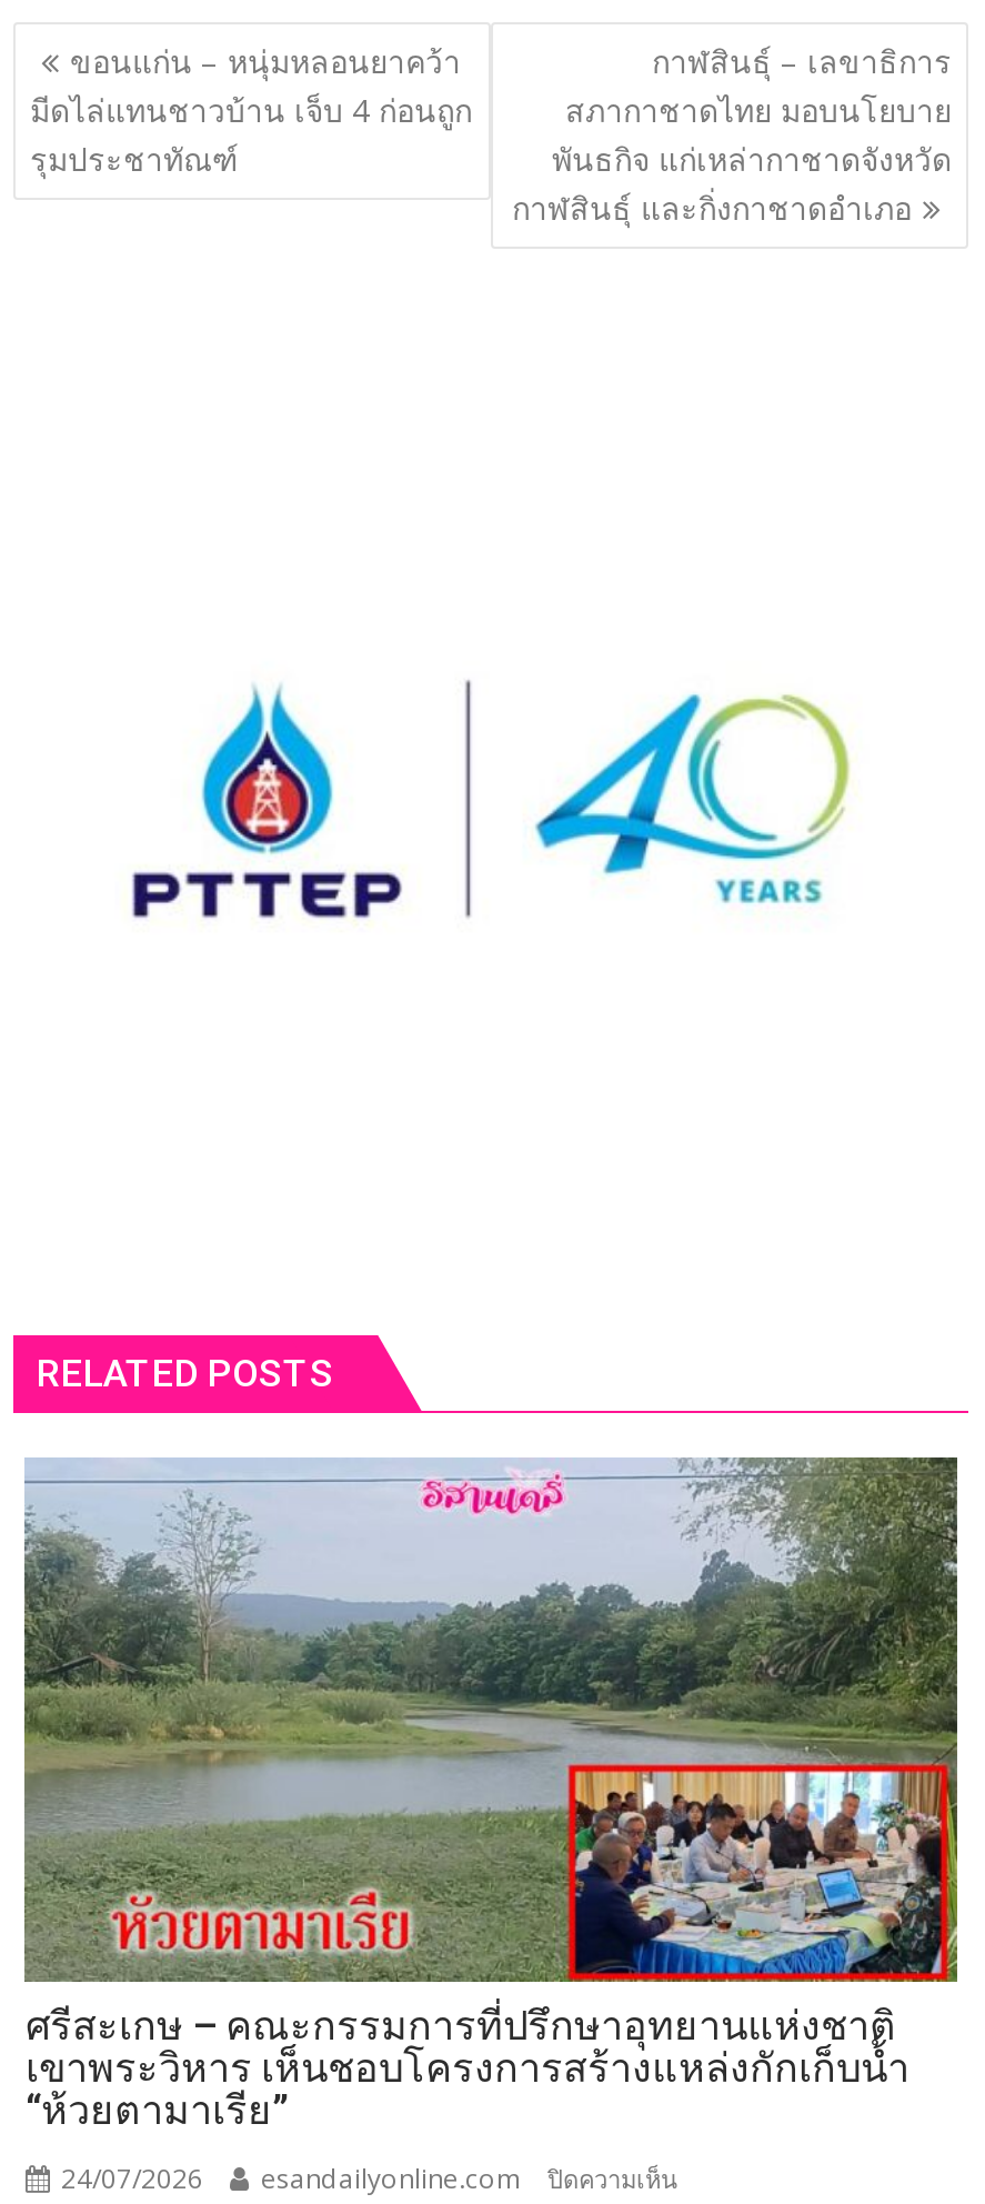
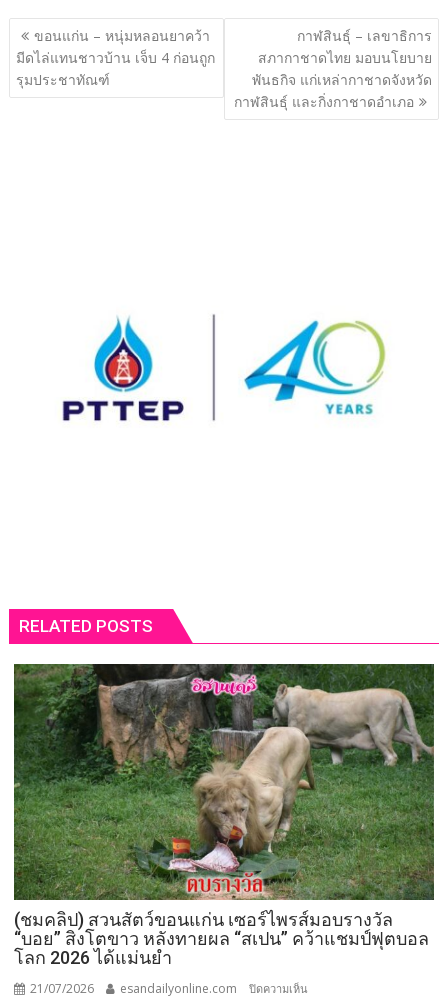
- [image]
- ศรีสะเกษ – คณะกรรมการที่ปรึกษาอุทยานแห่งชาติ
- เขาพระวิหาร เห็นชอบโครงการสร้างแหล่งกักเก็บน้ำ
- “ห้วยตามาเรีย”
+ [image]
+ (ชมคลิป) สวนสัตว์ขอนแก่น เซอร์ไพรส์มอบรางวัล
+ “บอย” สิงโตขาว หลังทายผล “สเปน” คว้าแชมป์ฟุตบอล
+ โลก 2026 ได้แม่นยำ

- 24/07/2026
+ 21/07/2026
